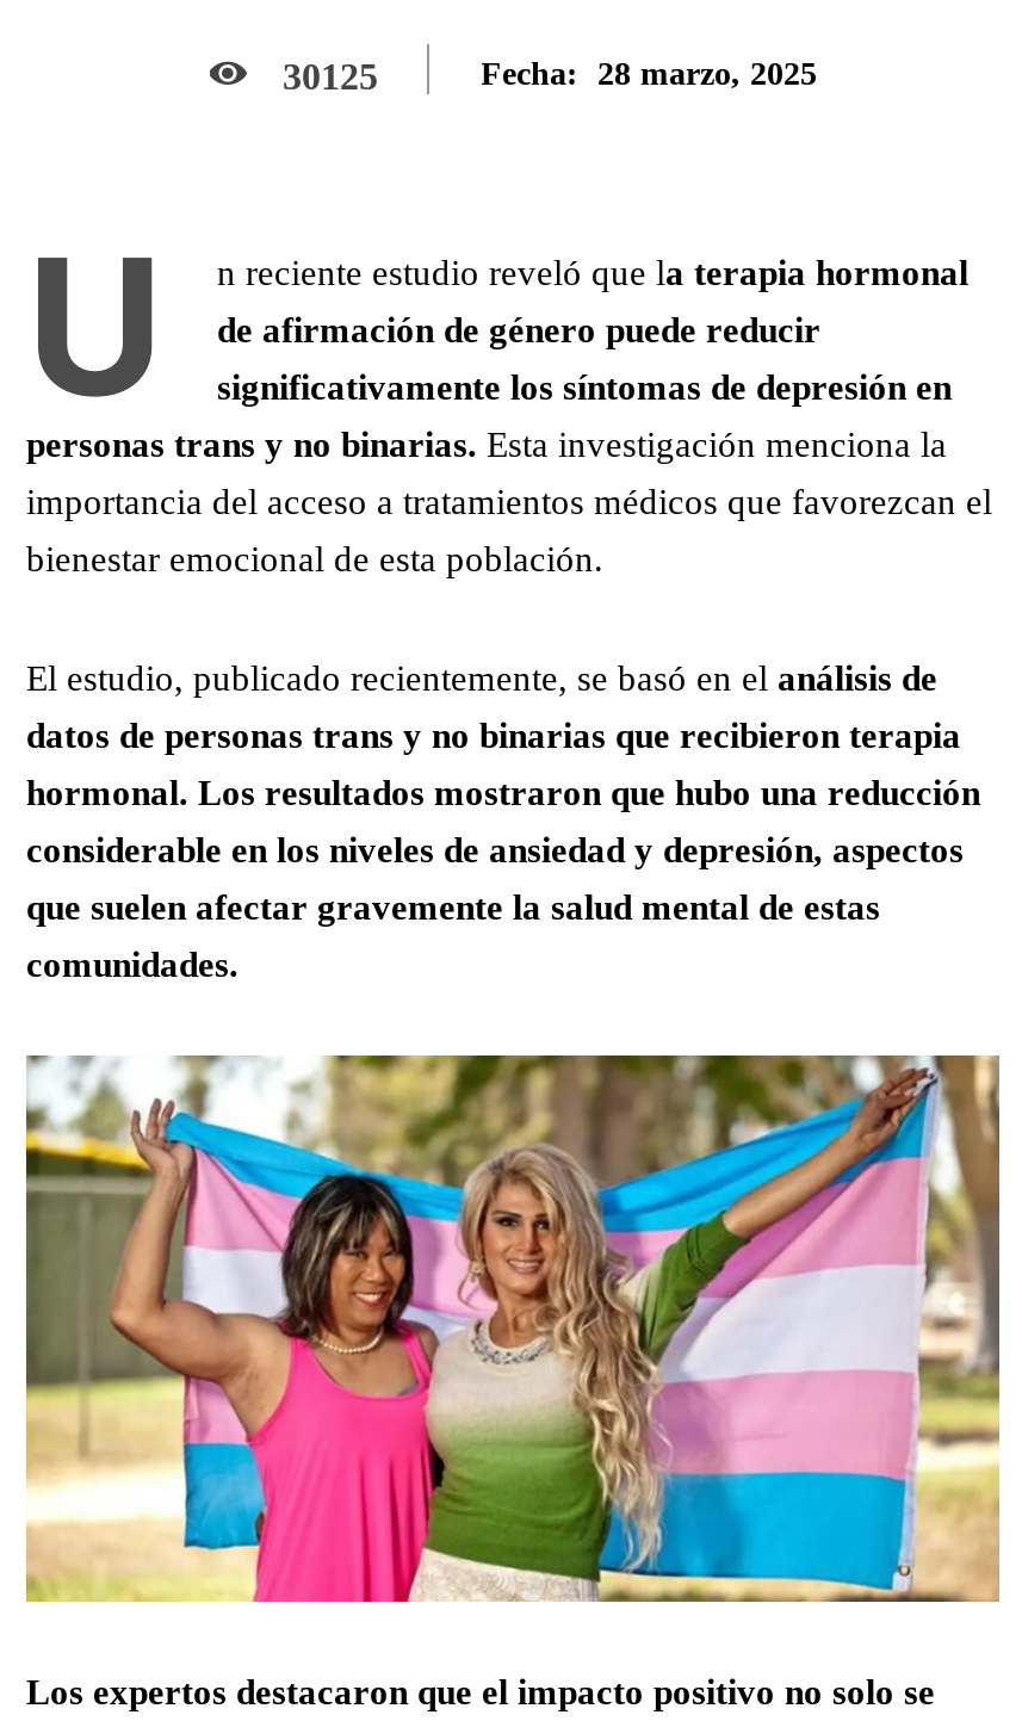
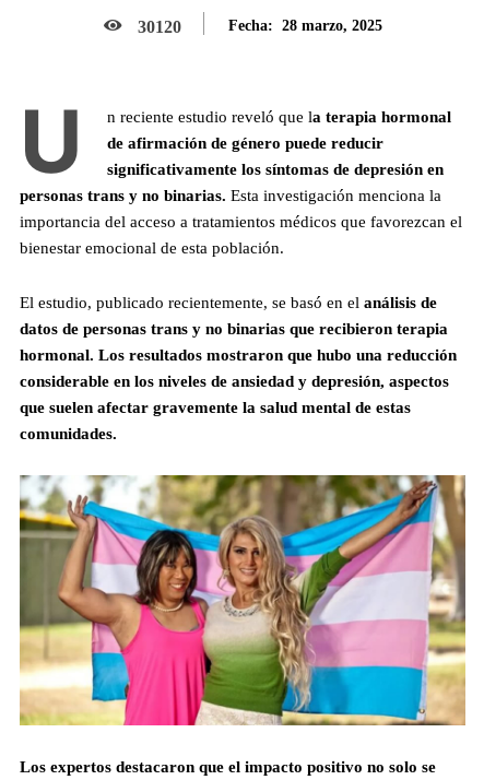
- 30125
+ 30120
